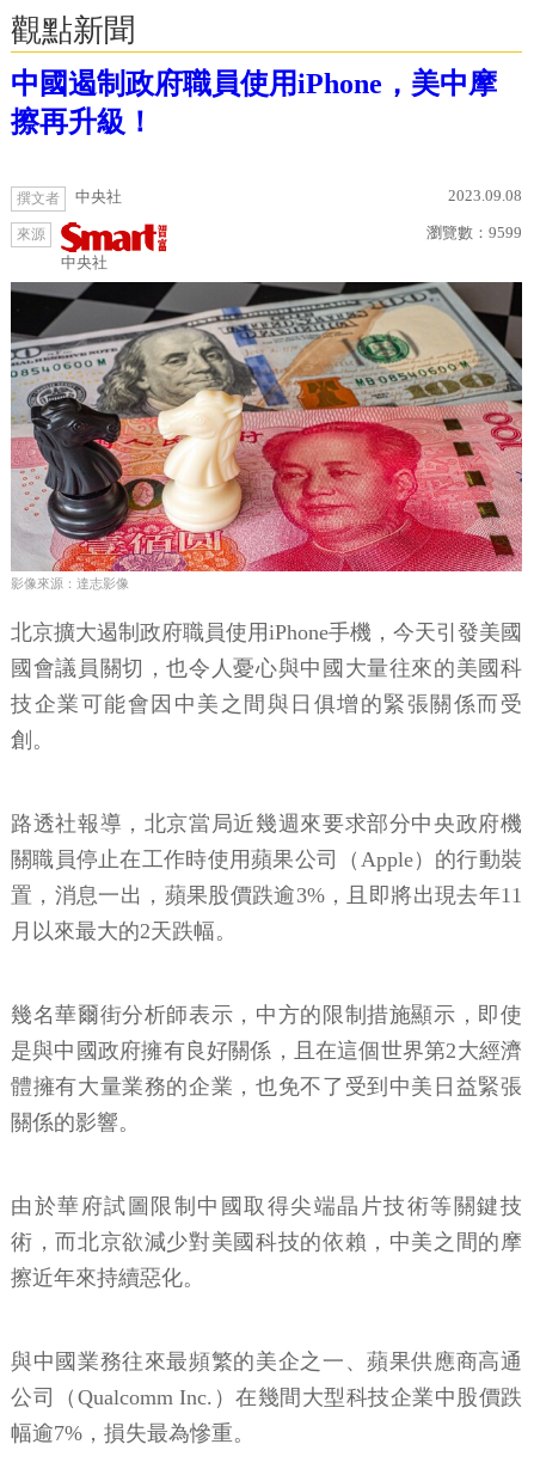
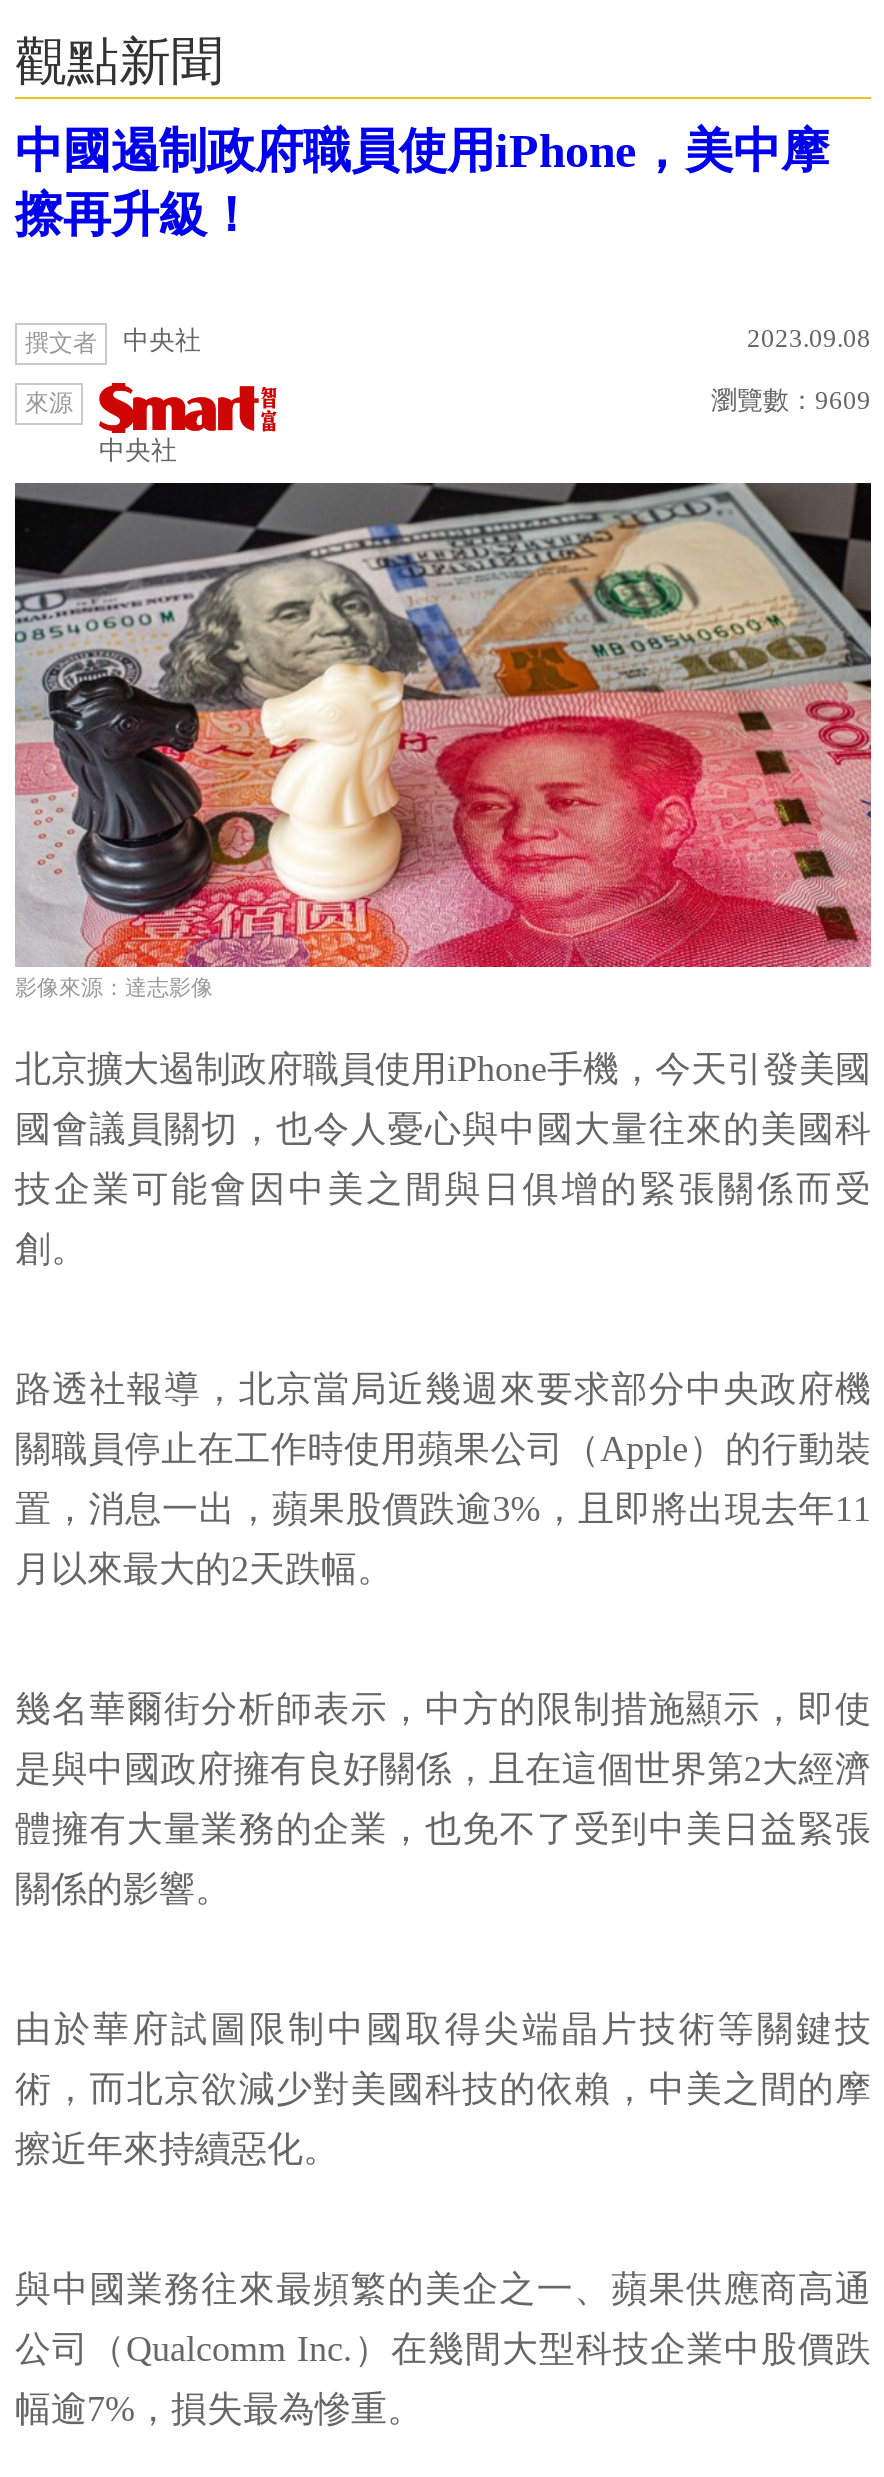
- 瀏覽數：9599
+ 瀏覽數：9609
